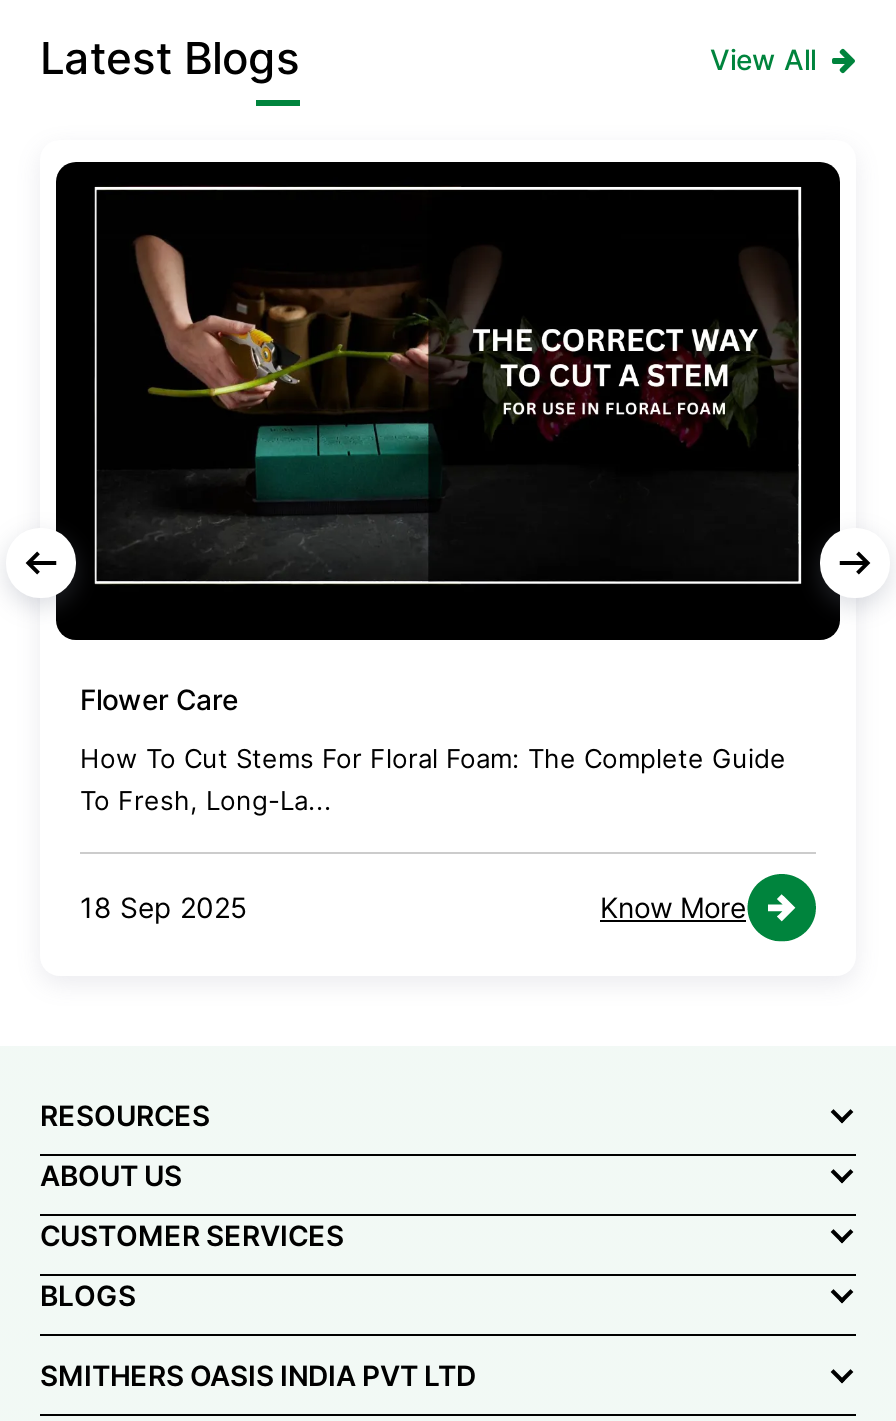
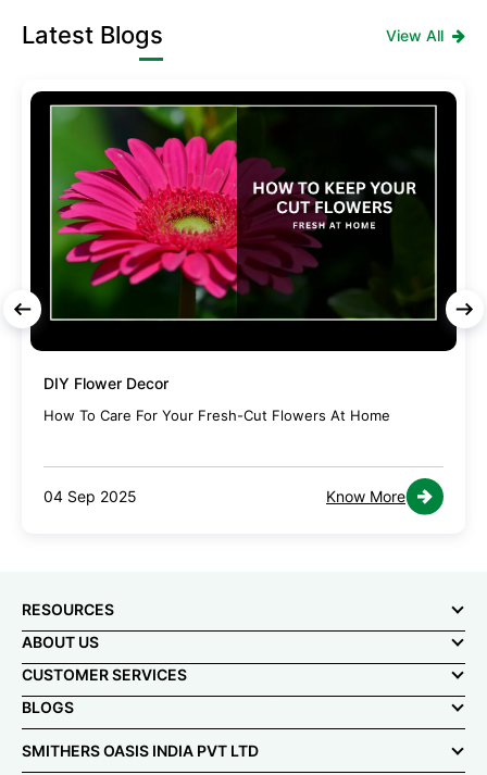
- [image]
+ [image]

- Flower Care
+ DIY Flower Decor

- How To Cut Stems For Floral Foam: The Complete Guide
- To Fresh, Long-La...
+ How To Care For Your Fresh-Cut Flowers At Home

- 18 Sep 2025
+ 04 Sep 2025
